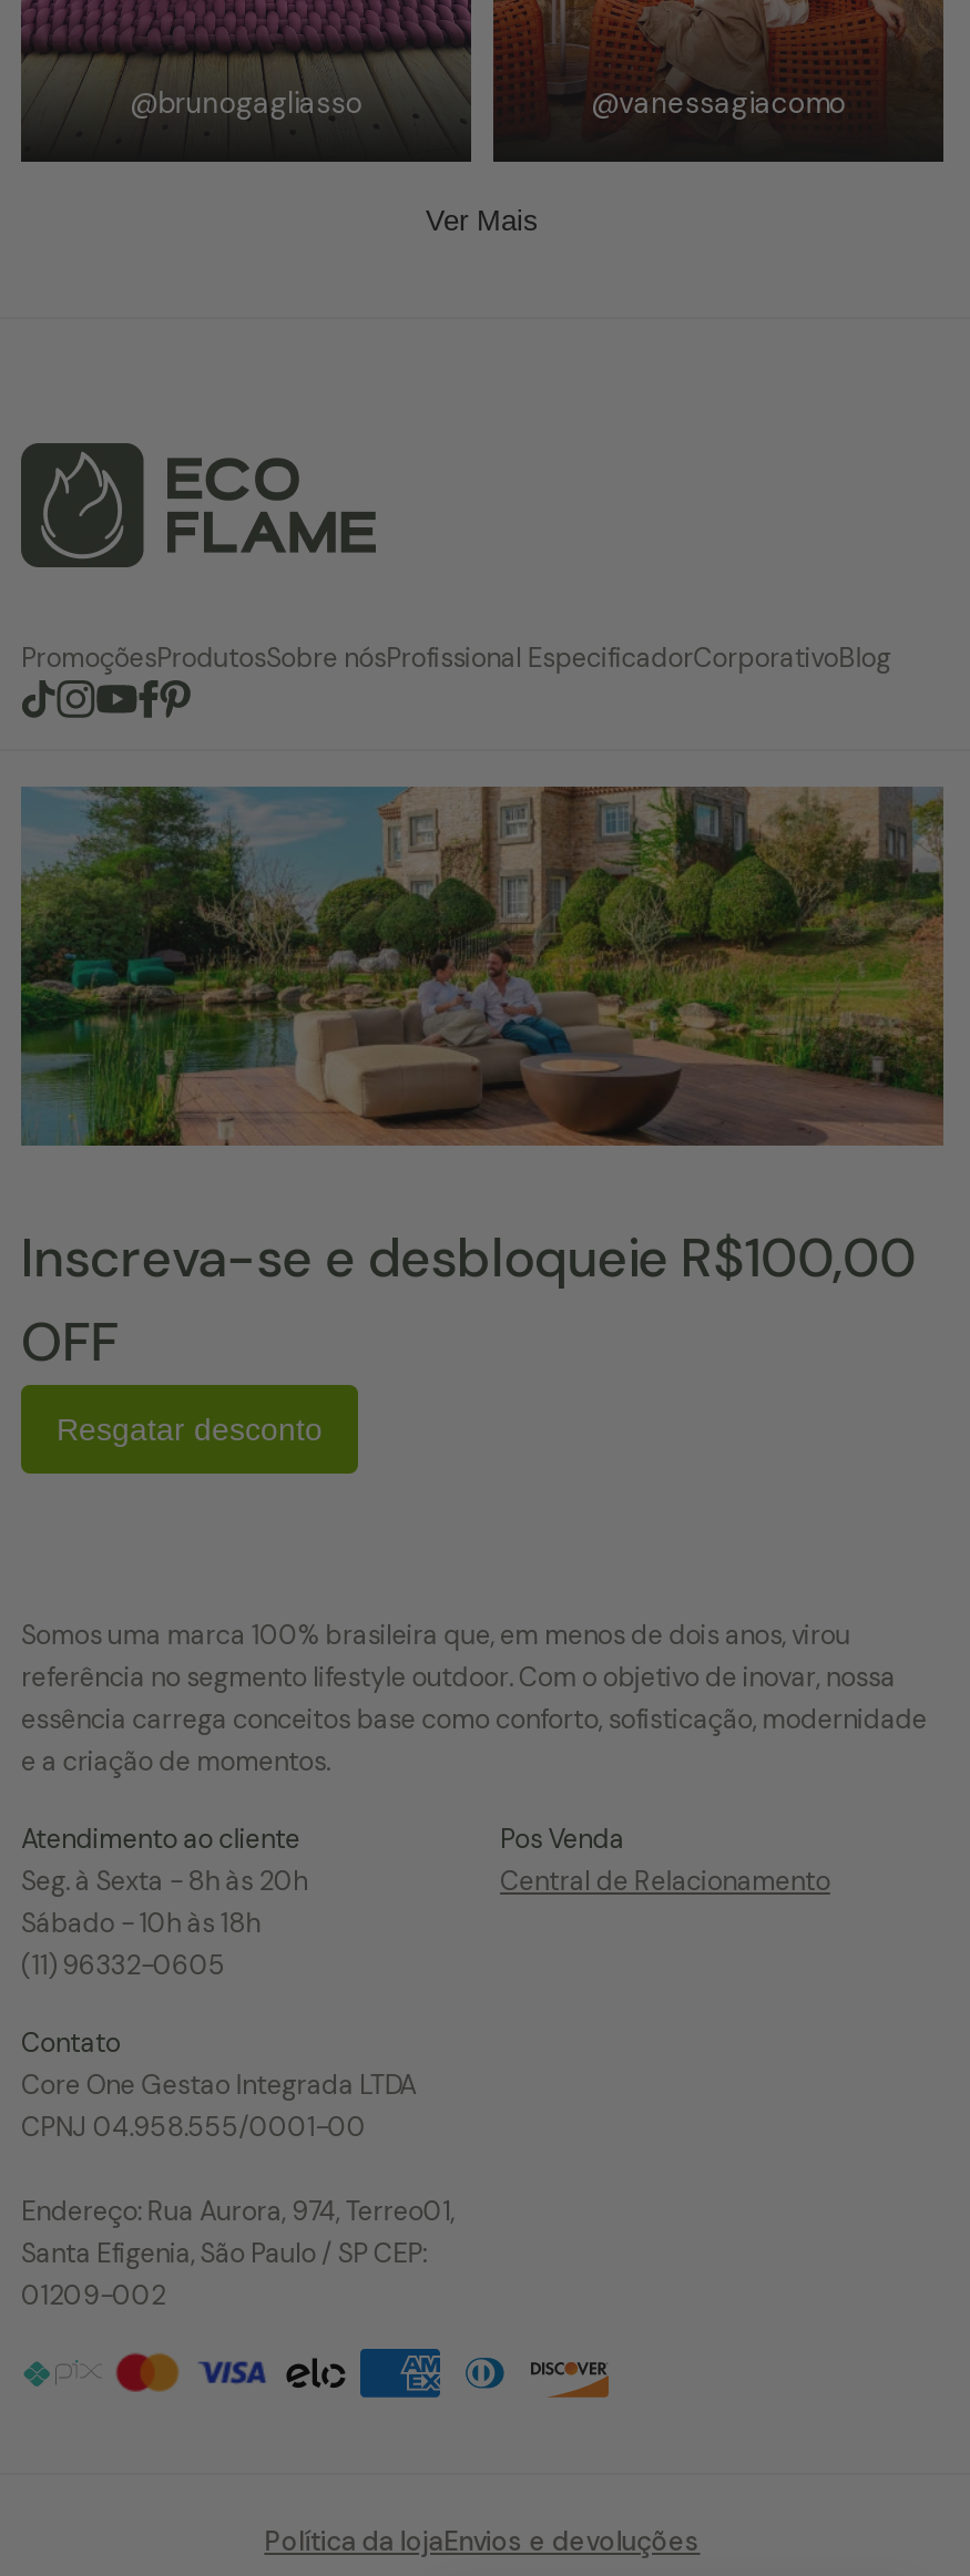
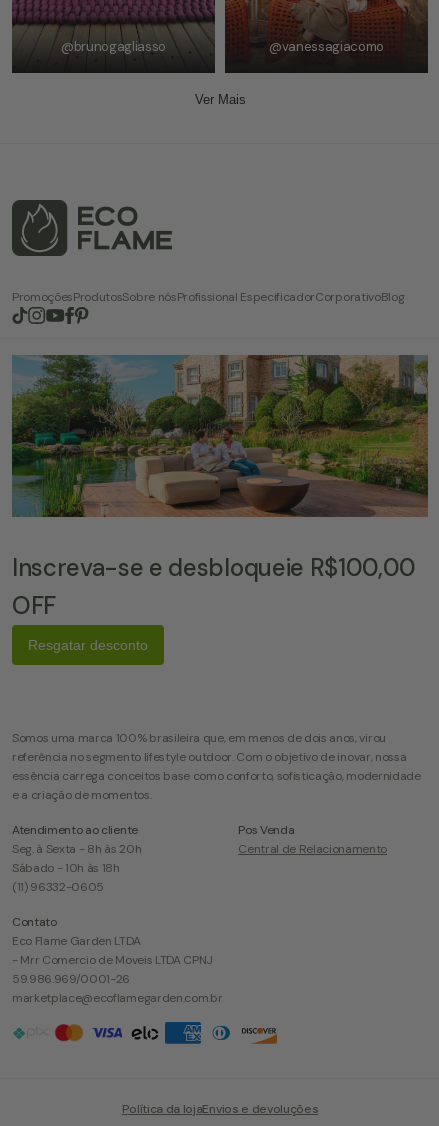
- Core One Gestao Integrada LTDA
- CPNJ 04.958.555/0001-00
- Endereço: Rua Aurora, 974, Terreo01,
- Santa Efigenia, São Paulo / SP CEP:
- 01209-002
+ Eco Flame Garden LTDA
+ - Mrr Comercio de Moveis LTDA CPNJ
+ 59.986.969/0001-26
+ marketplace@ecoflamegarden.com.br
